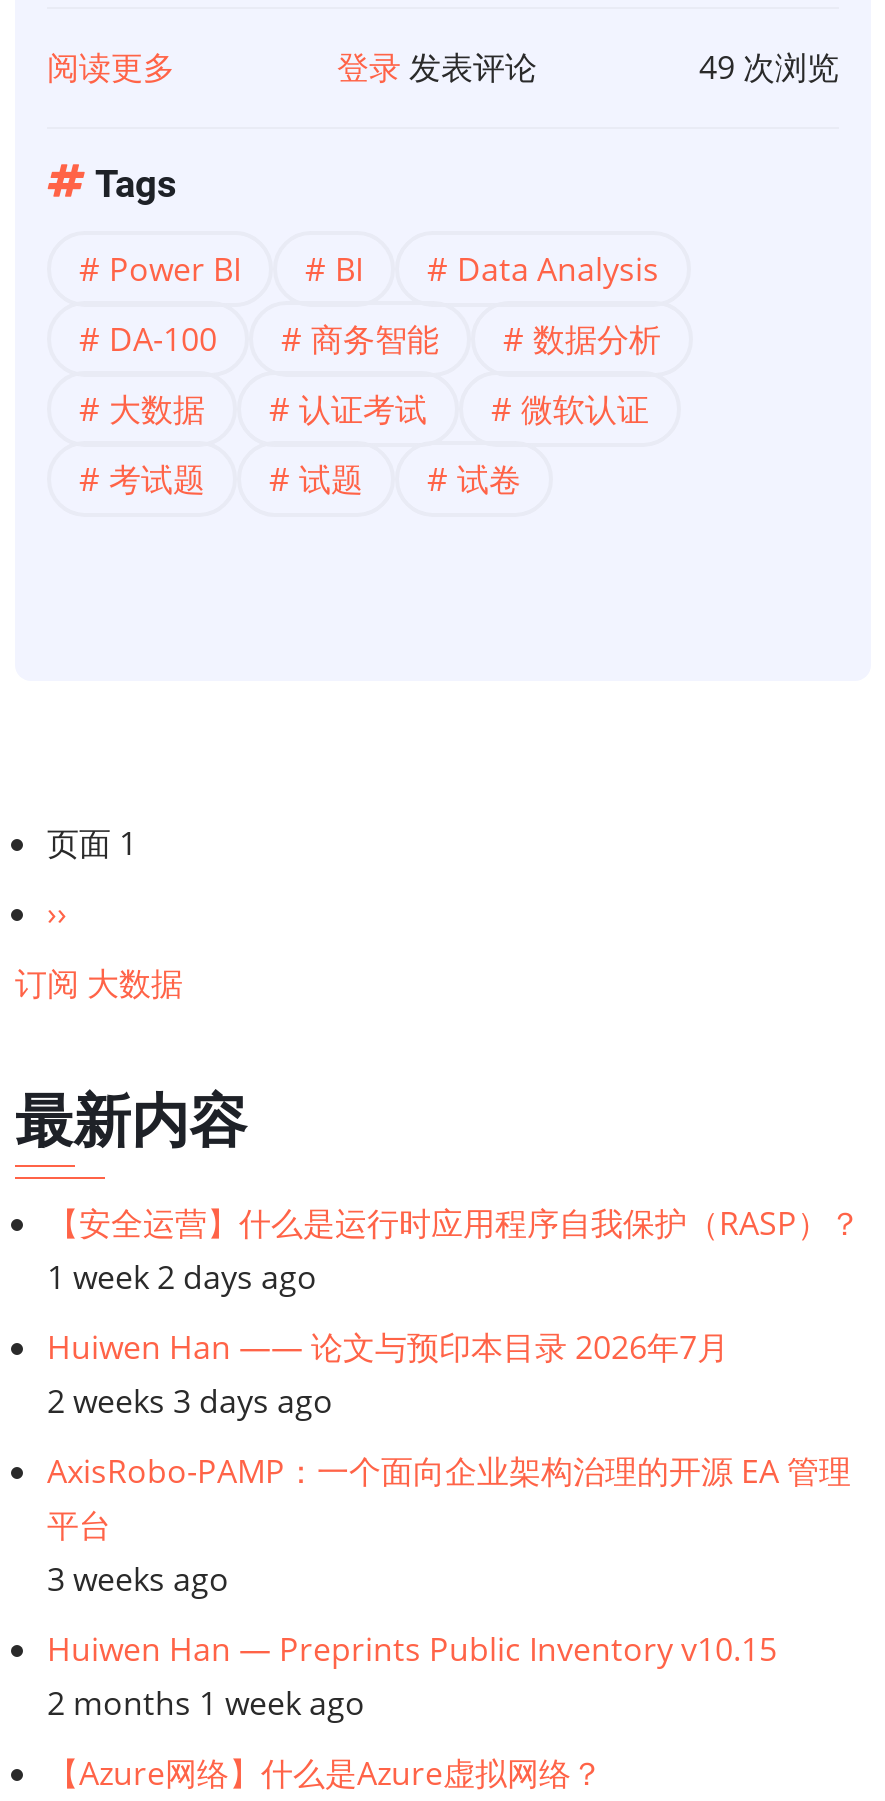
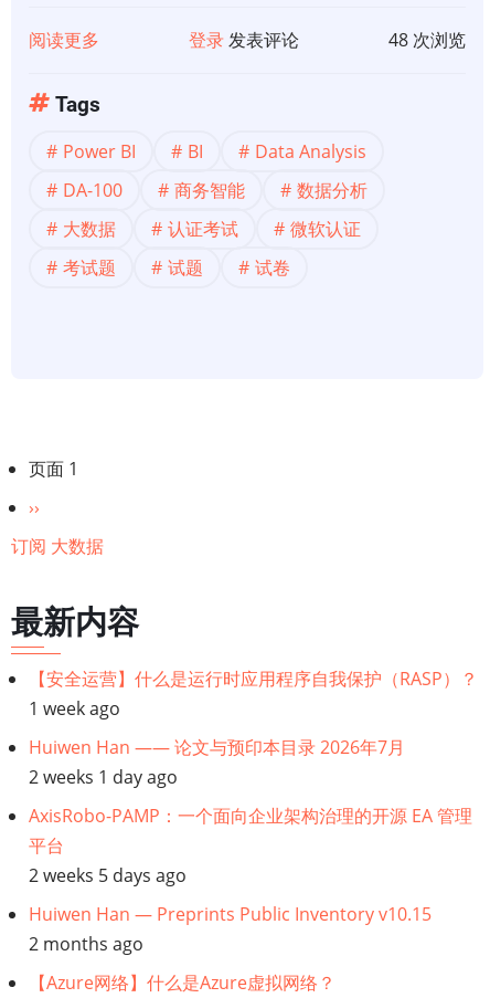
- 49 次浏览
+ 48 次浏览

- 1 week 2 days ago
+ 1 week ago

- 2 weeks 3 days ago
+ 2 weeks 1 day ago

- 3 weeks ago
+ 2 weeks 5 days ago

- 2 months 1 week ago
+ 2 months ago
